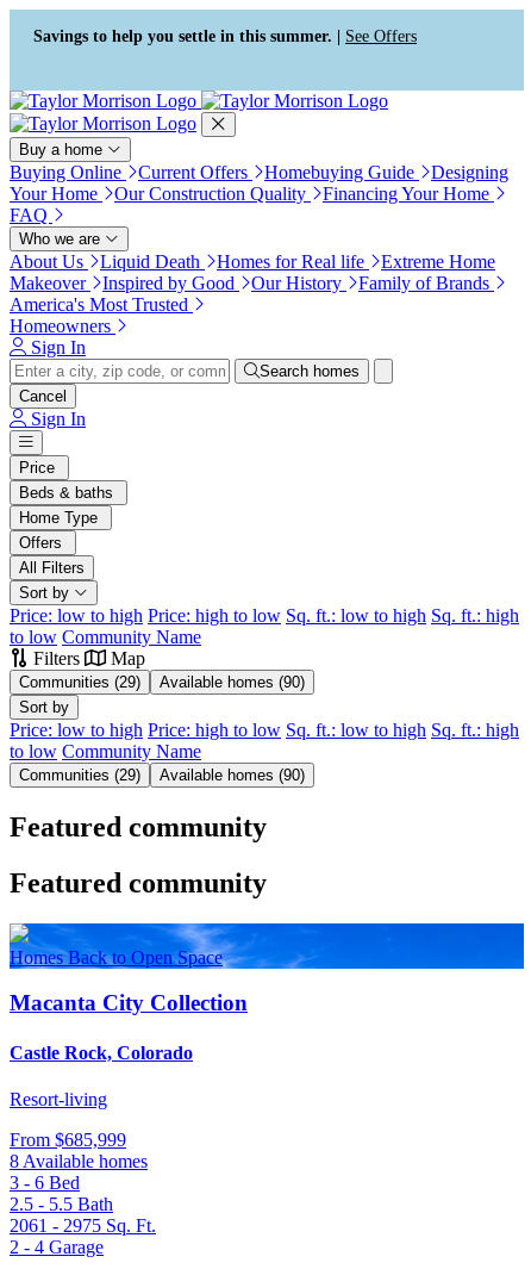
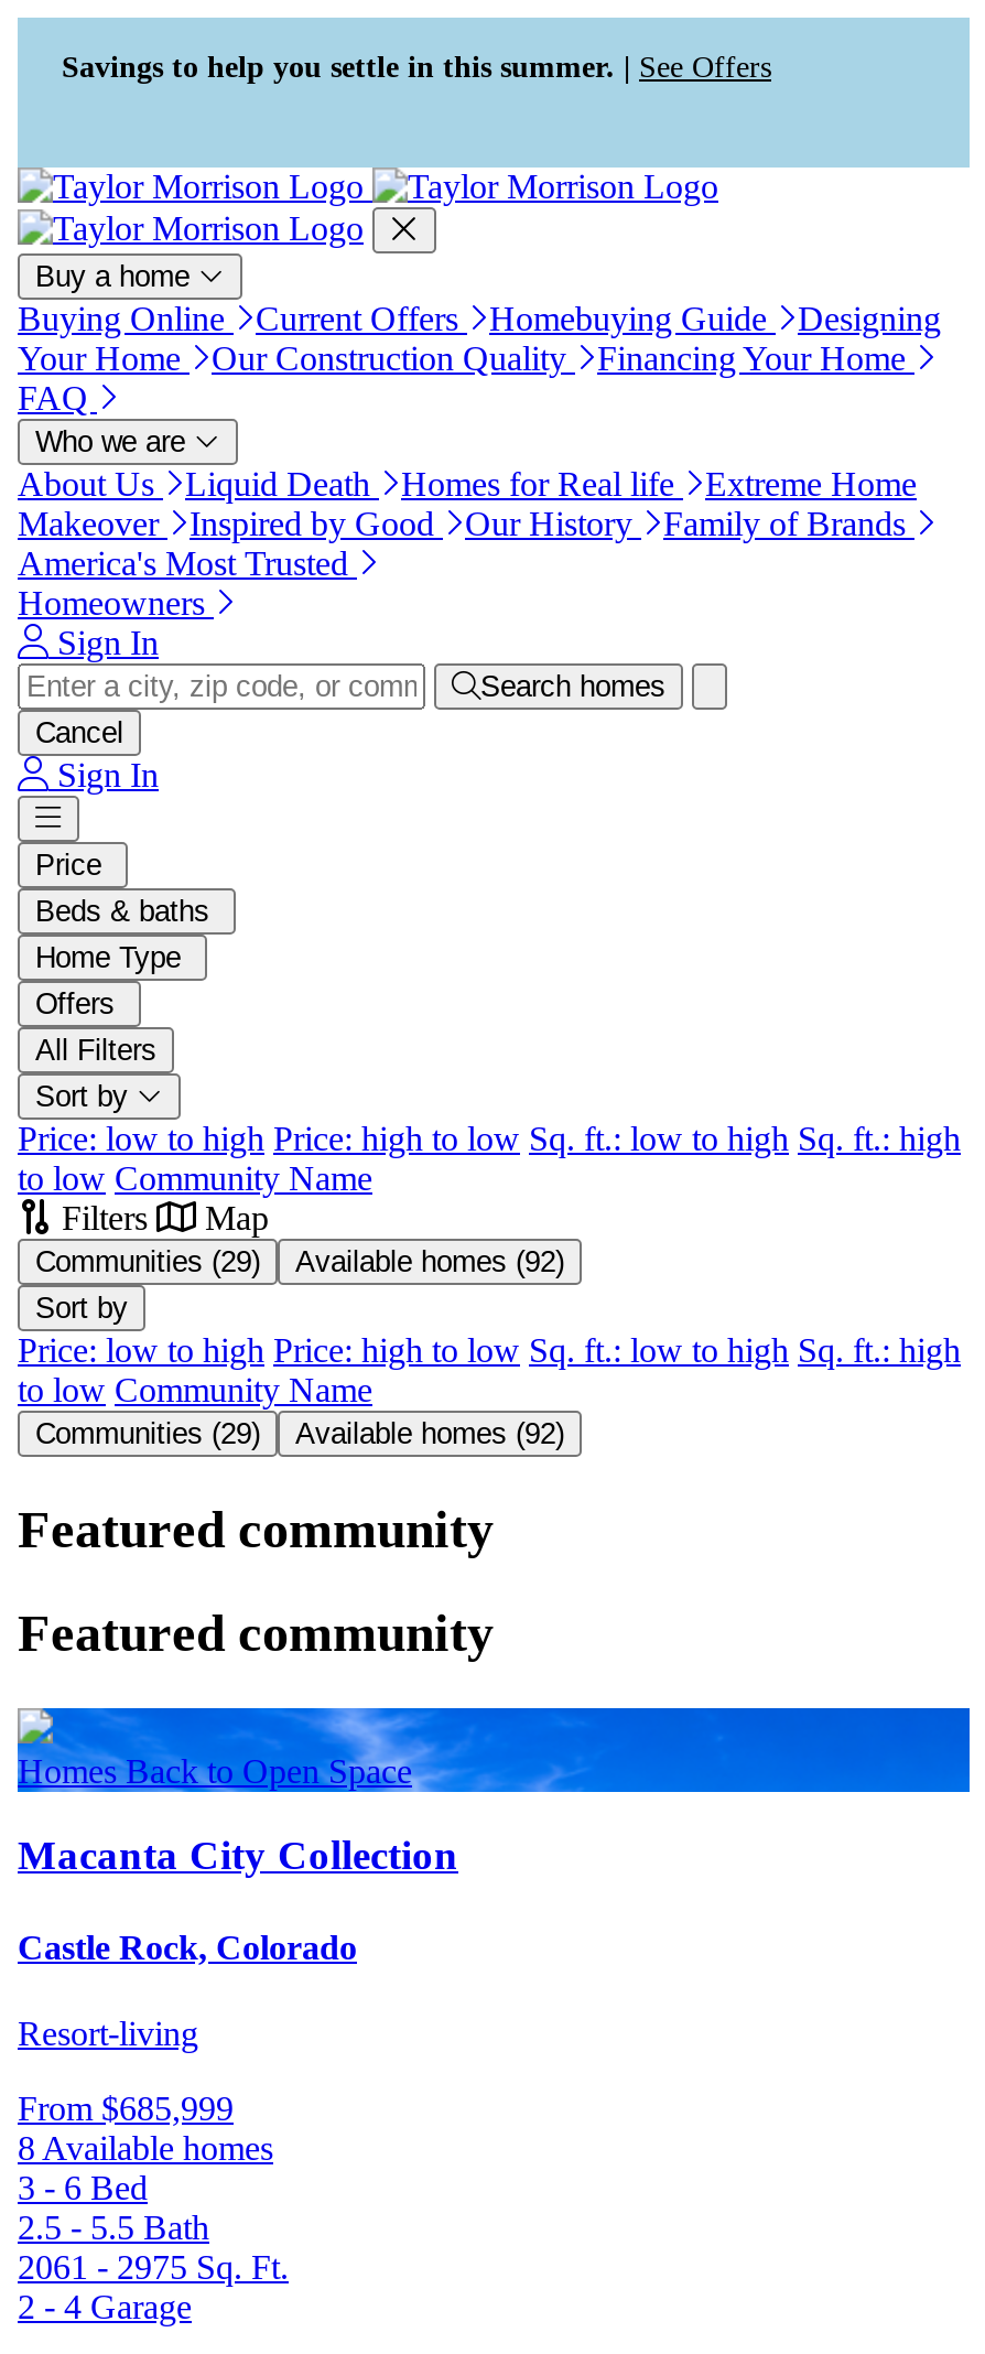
- Available homes (90)
+ Available homes (92)

- Available homes (90)
+ Available homes (92)
